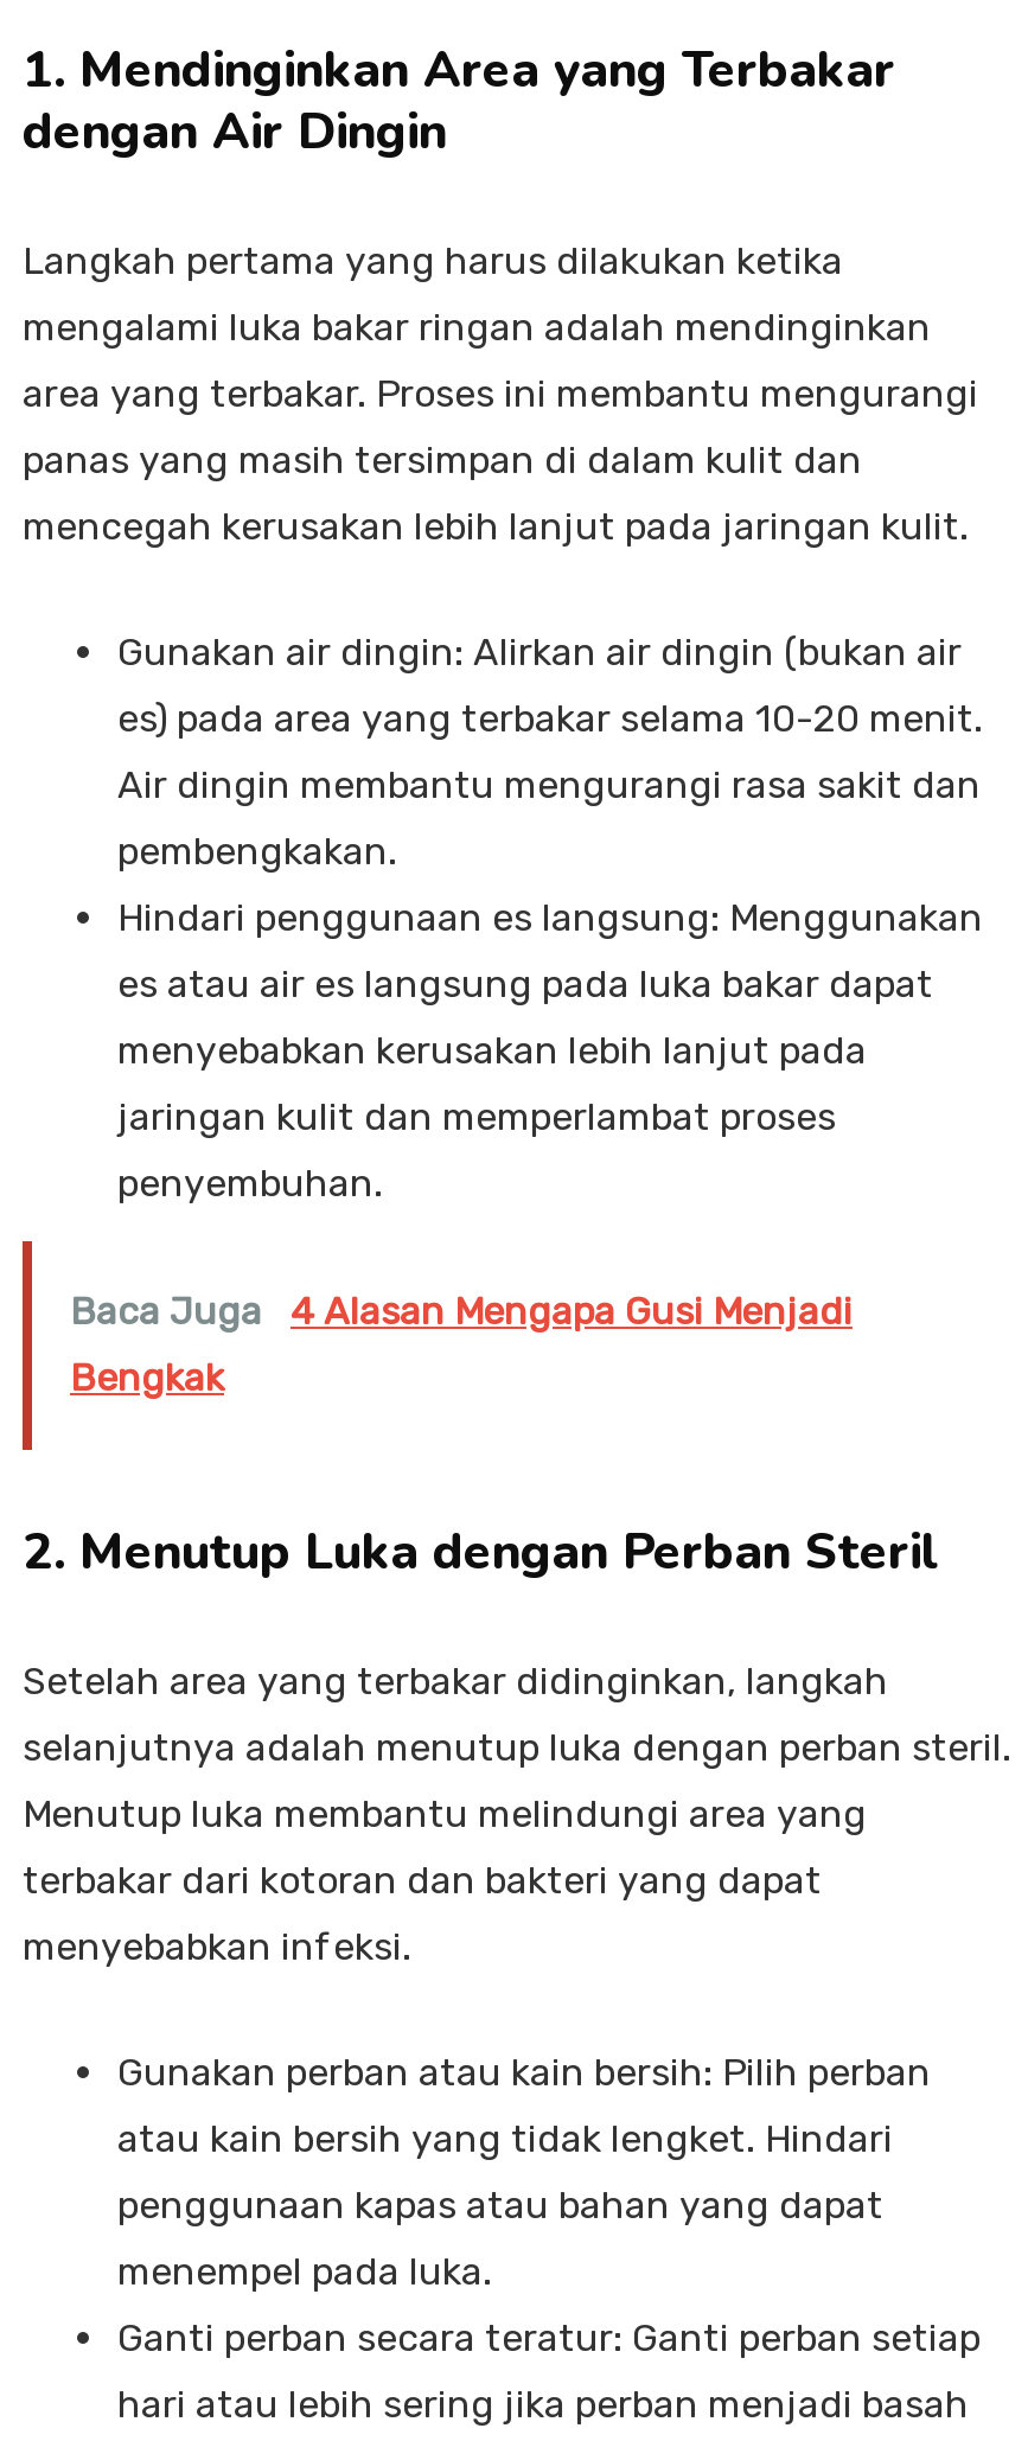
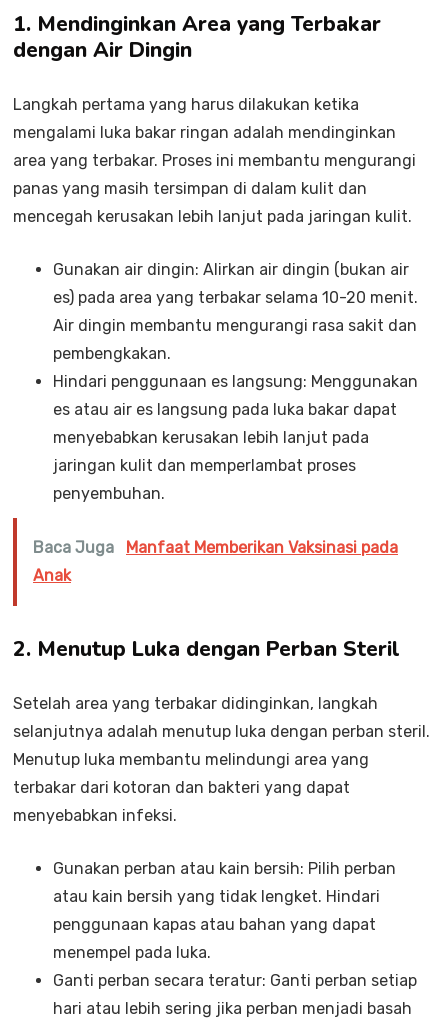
- Baca Juga 4 Alasan Mengapa Gusi Menjadi
+ Baca Juga Manfaat Memberikan Vaksinasi pada

- Bengkak
+ Anak
